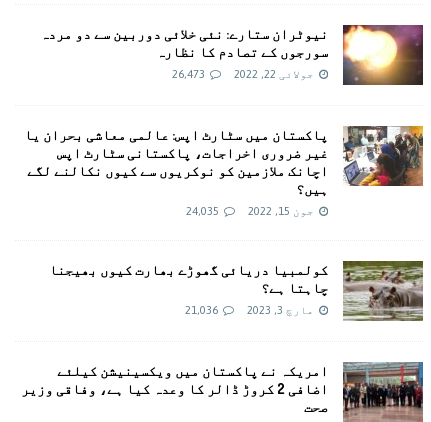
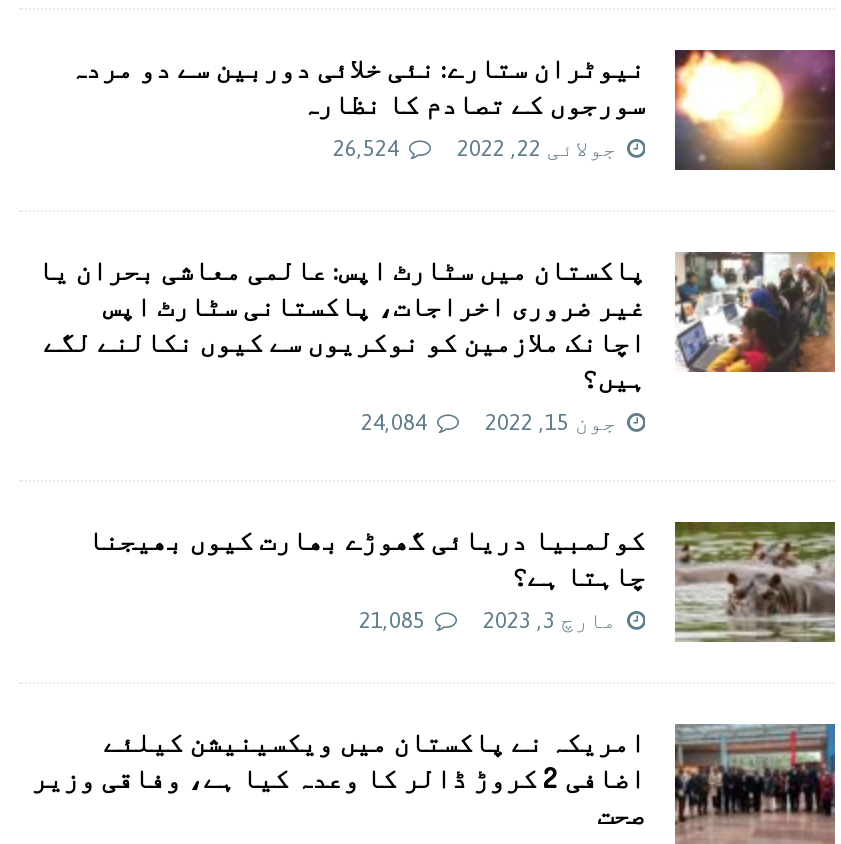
- 26,473
+ 26,524

- 24,035
+ 24,084

- 21,036
+ 21,085
